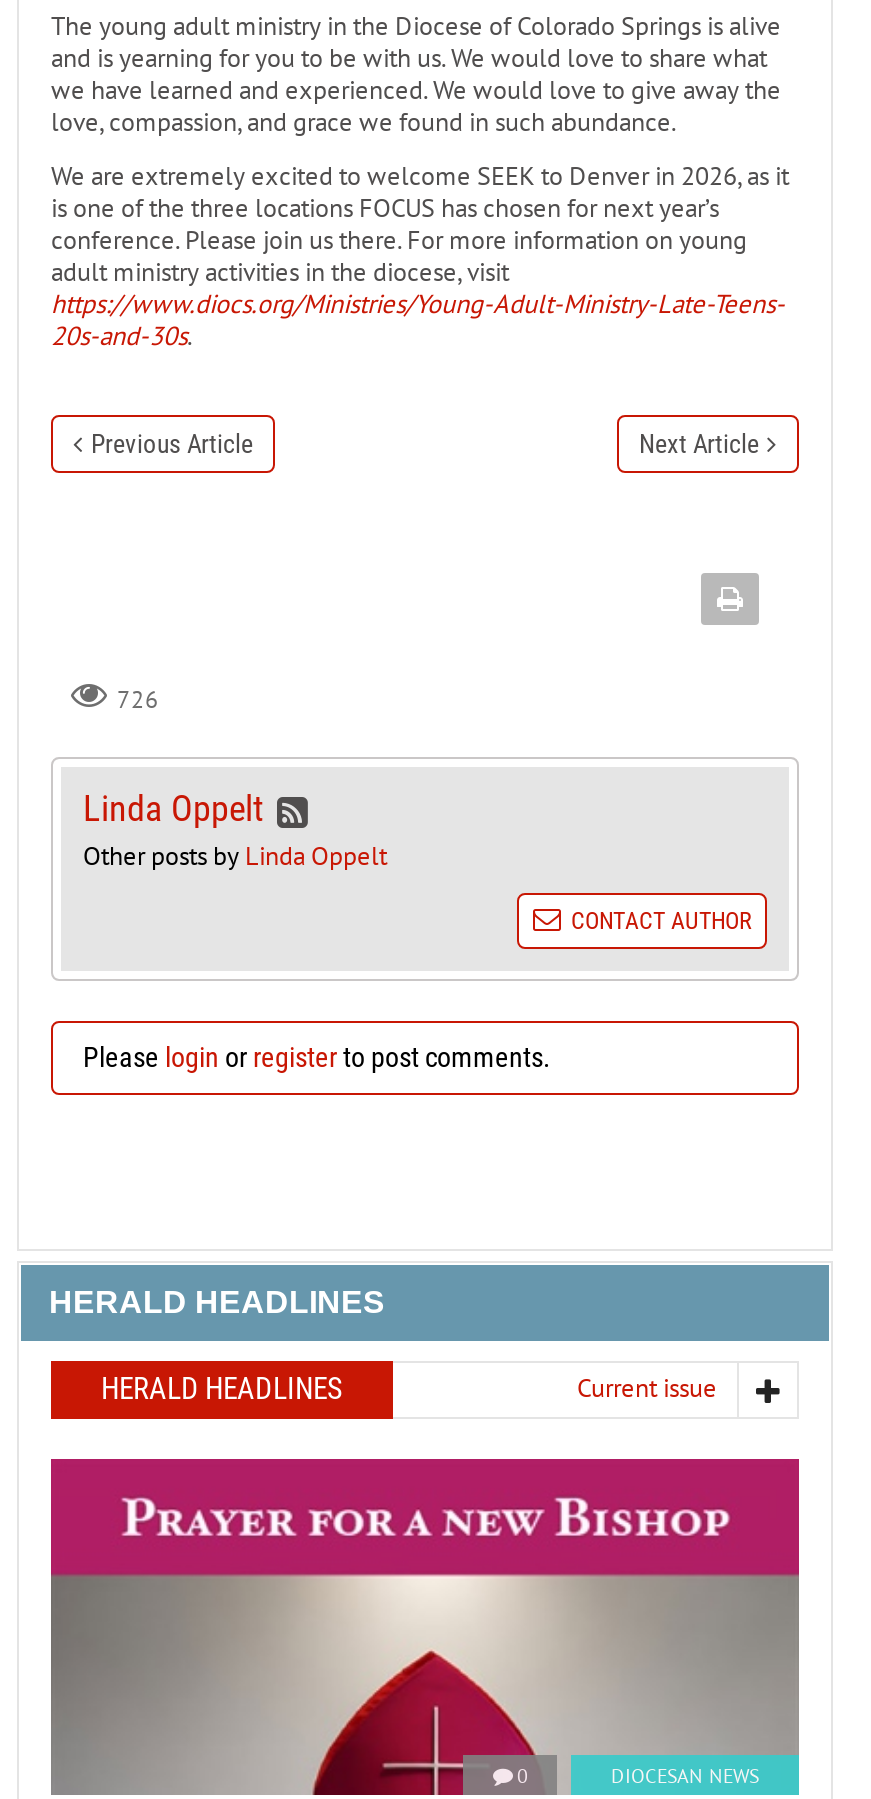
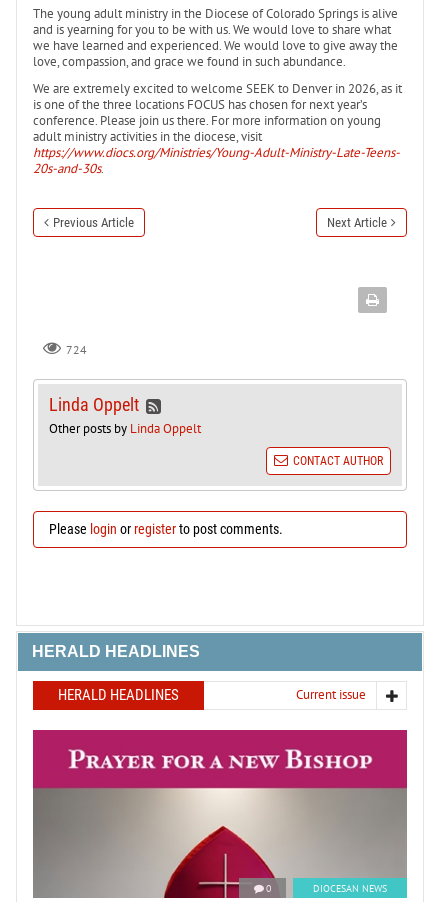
- 726
+ 724
